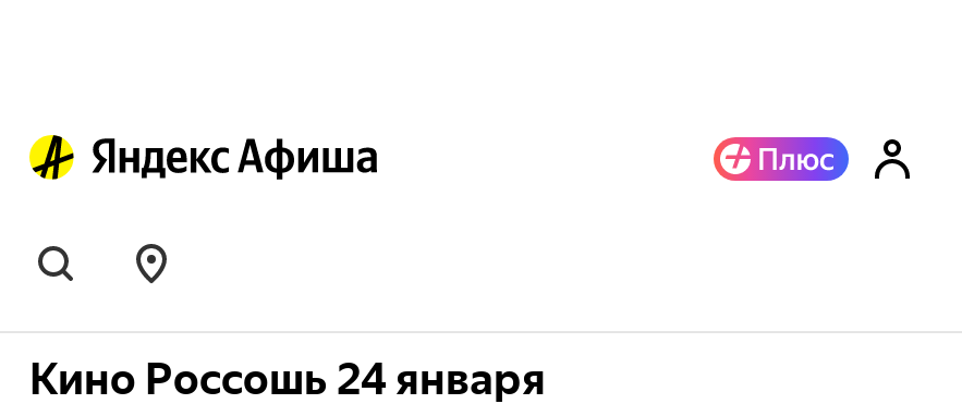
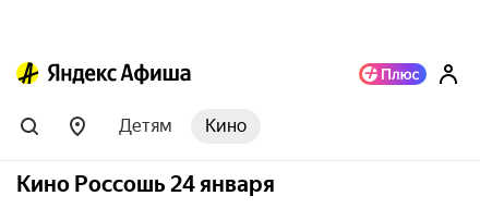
+ Детям
+ Кино
